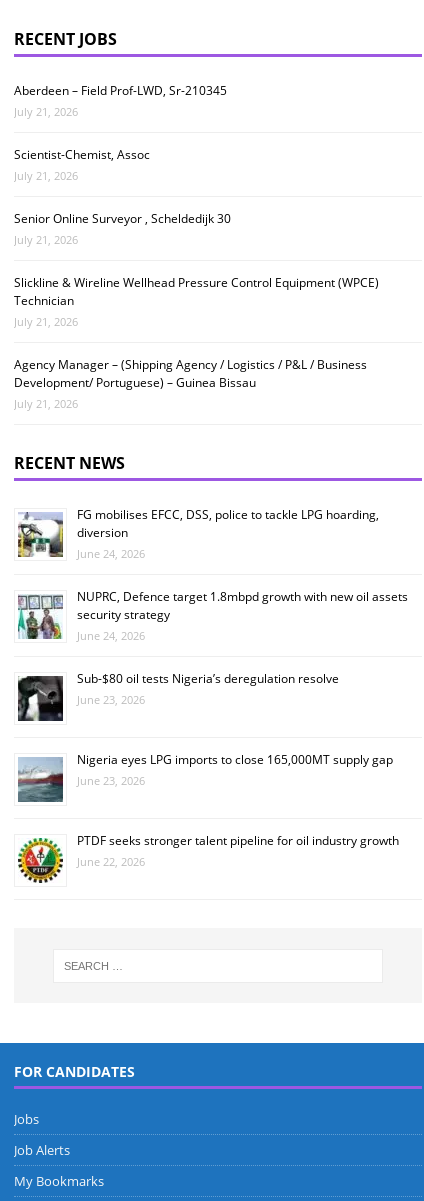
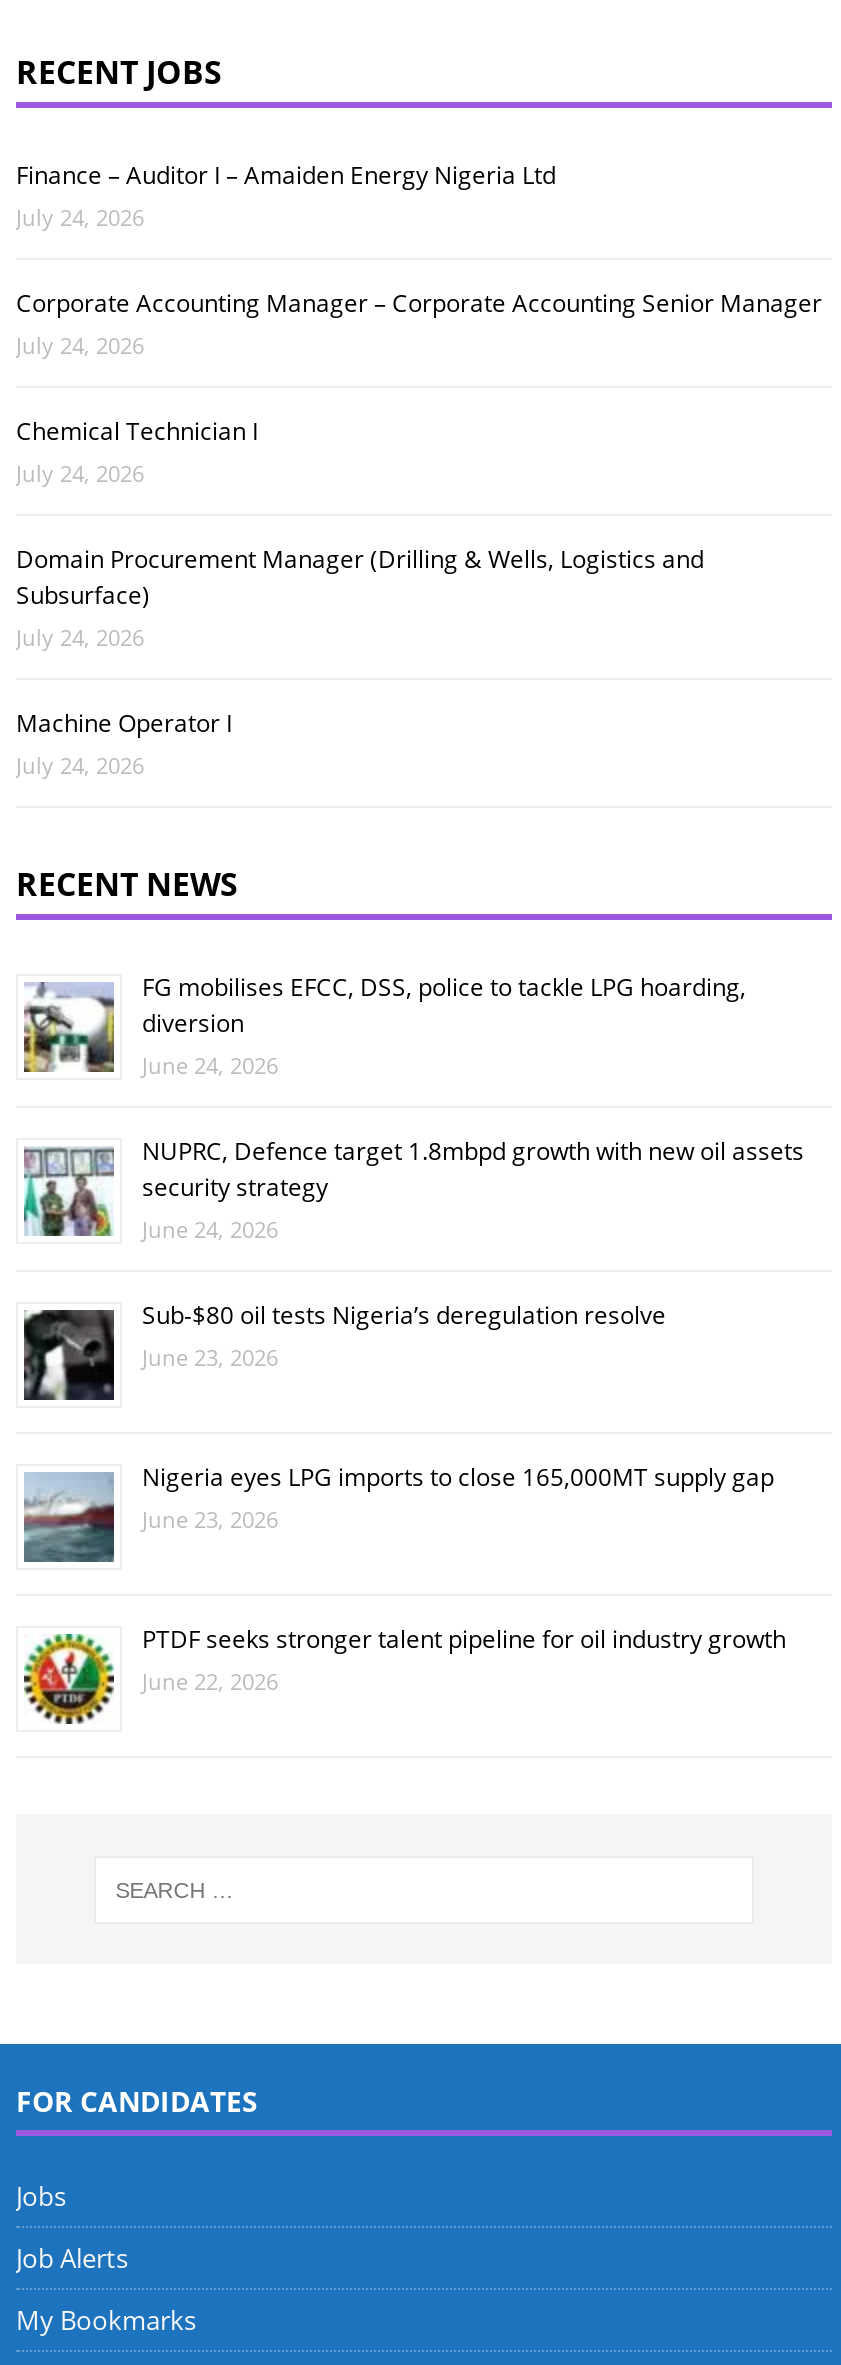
- Aberdeen – Field Prof-LWD, Sr-210345
- July 21, 2026
+ Finance – Auditor I – Amaiden Energy Nigeria Ltd
+ July 24, 2026

- Scientist-Chemist, Assoc
- July 21, 2026
+ Corporate Accounting Manager – Corporate Accounting Senior Manager
+ July 24, 2026

- Senior Online Surveyor , Scheldedijk 30
- July 21, 2026
+ Chemical Technician I
+ July 24, 2026

- Slickline & Wireline Wellhead Pressure Control Equipment (WPCE)
- Technician
- July 21, 2026
+ Domain Procurement Manager (Drilling & Wells, Logistics and
+ Subsurface)
+ July 24, 2026

- Agency Manager – (Shipping Agency / Logistics / P&L / Business
- Development/ Portuguese) – Guinea Bissau
- July 21, 2026
+ Machine Operator I
+ July 24, 2026
